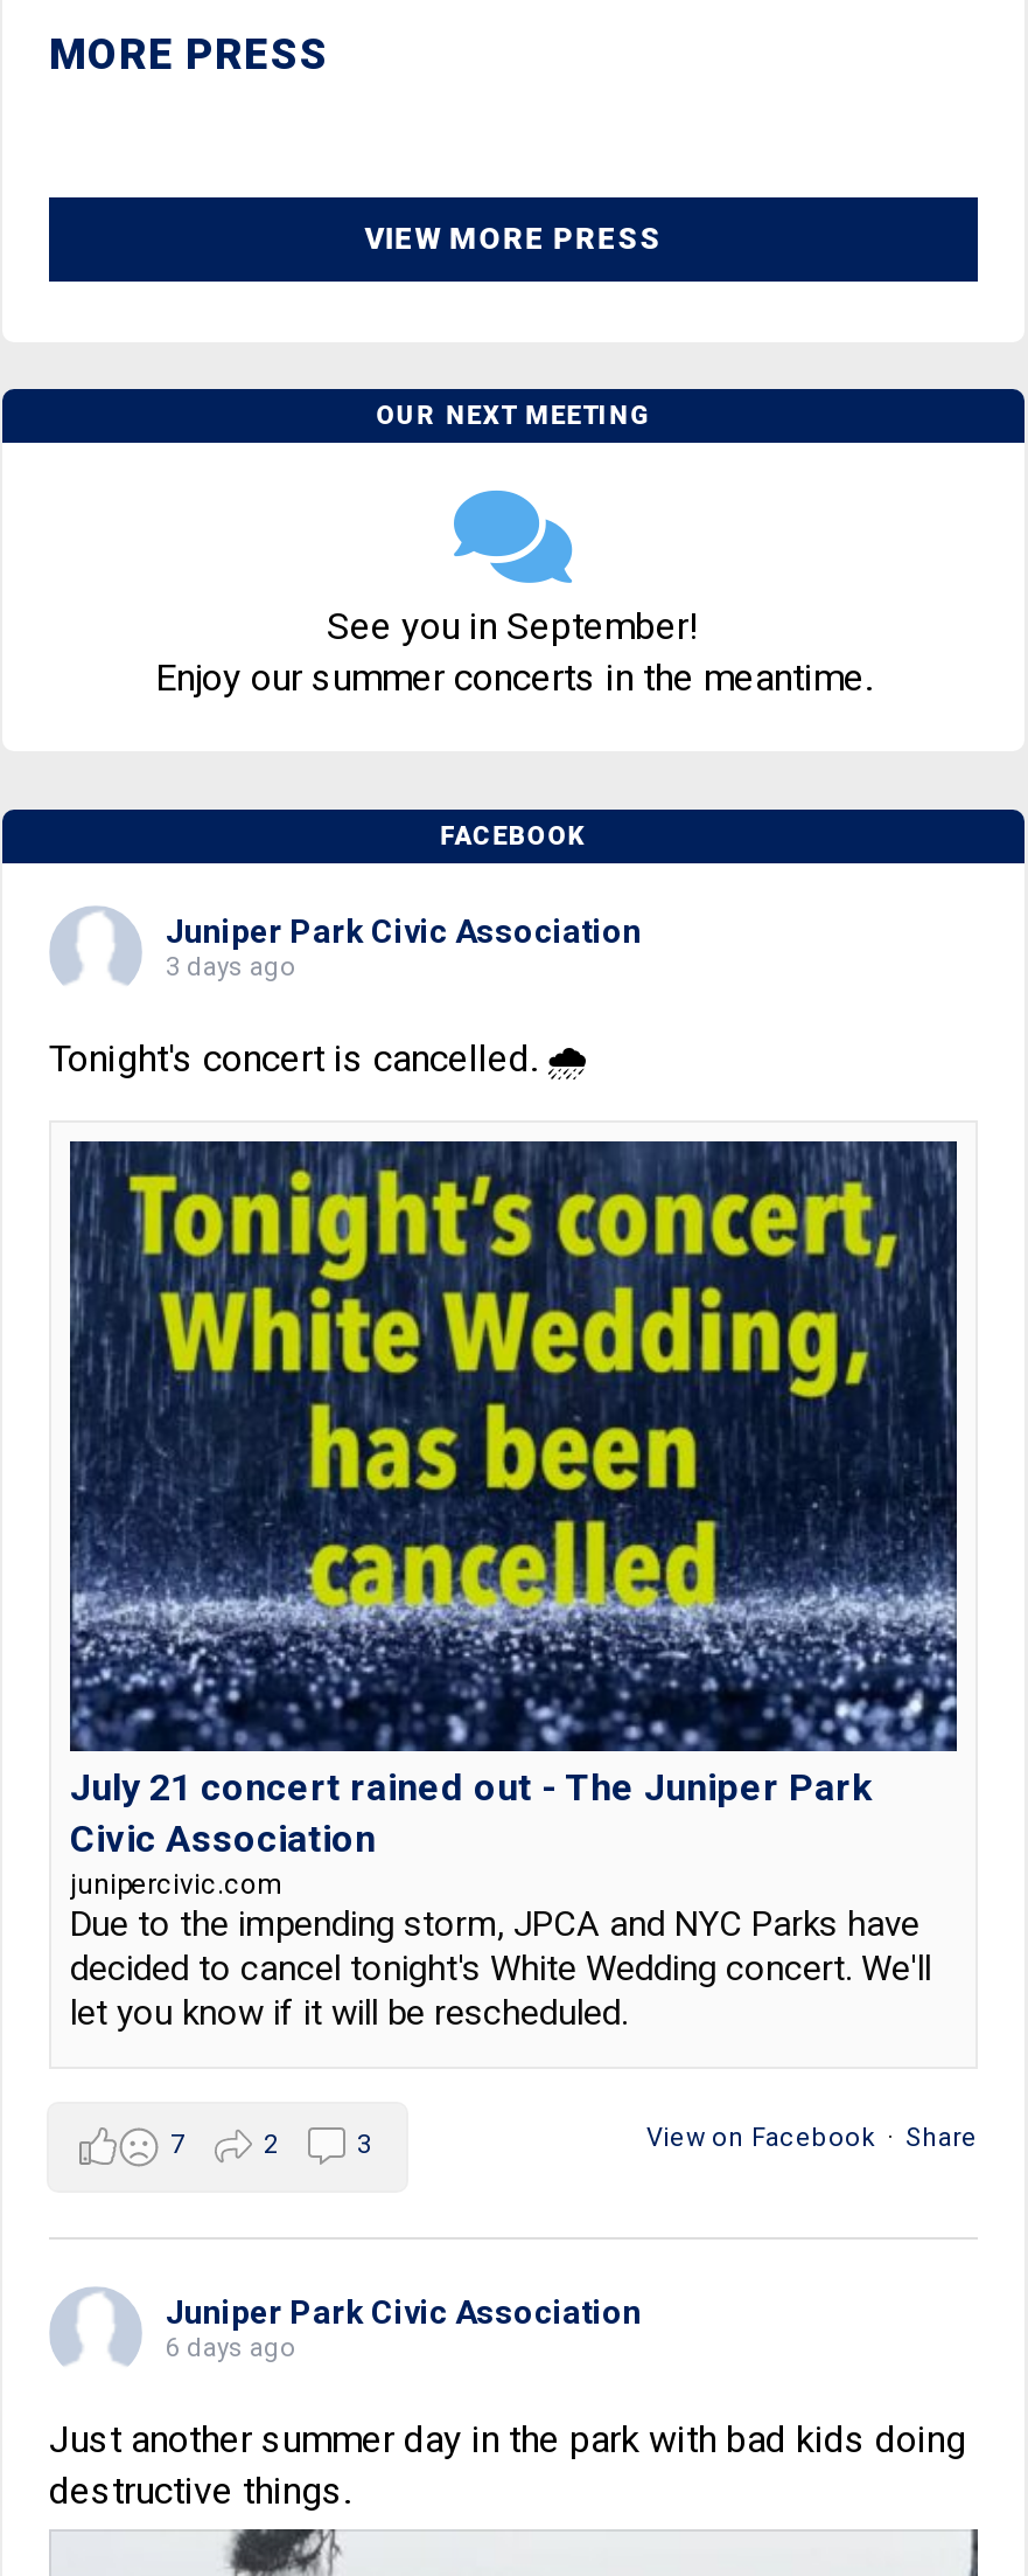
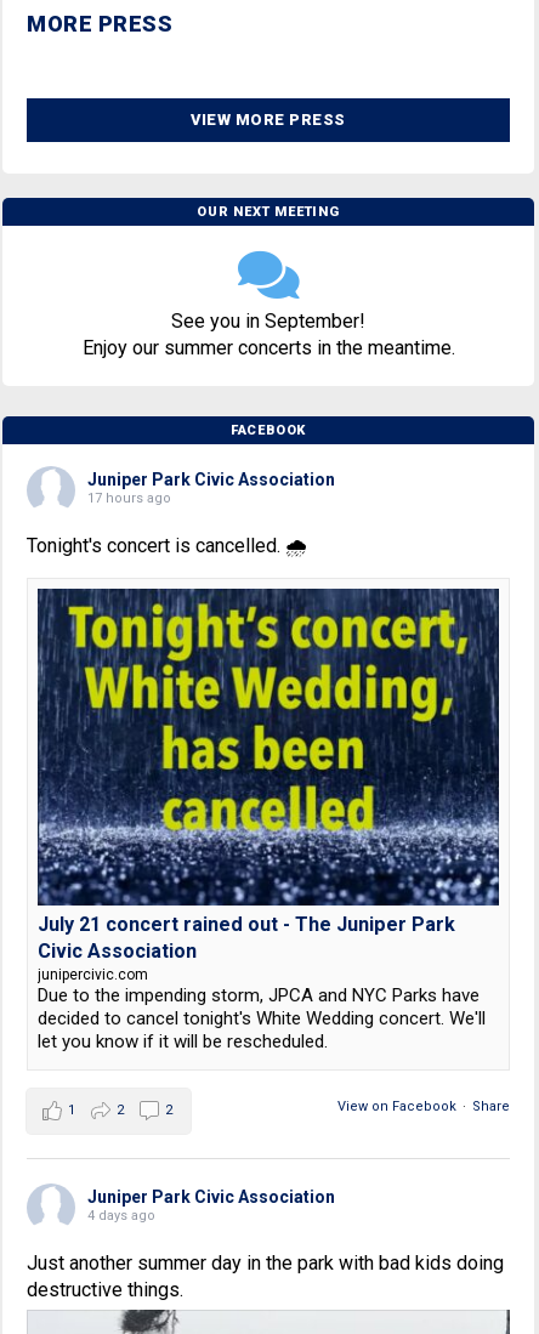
- 3 days ago
+ 17 hours ago

- 7
+ 1

- 3
+ 2

- 6 days ago
+ 4 days ago
